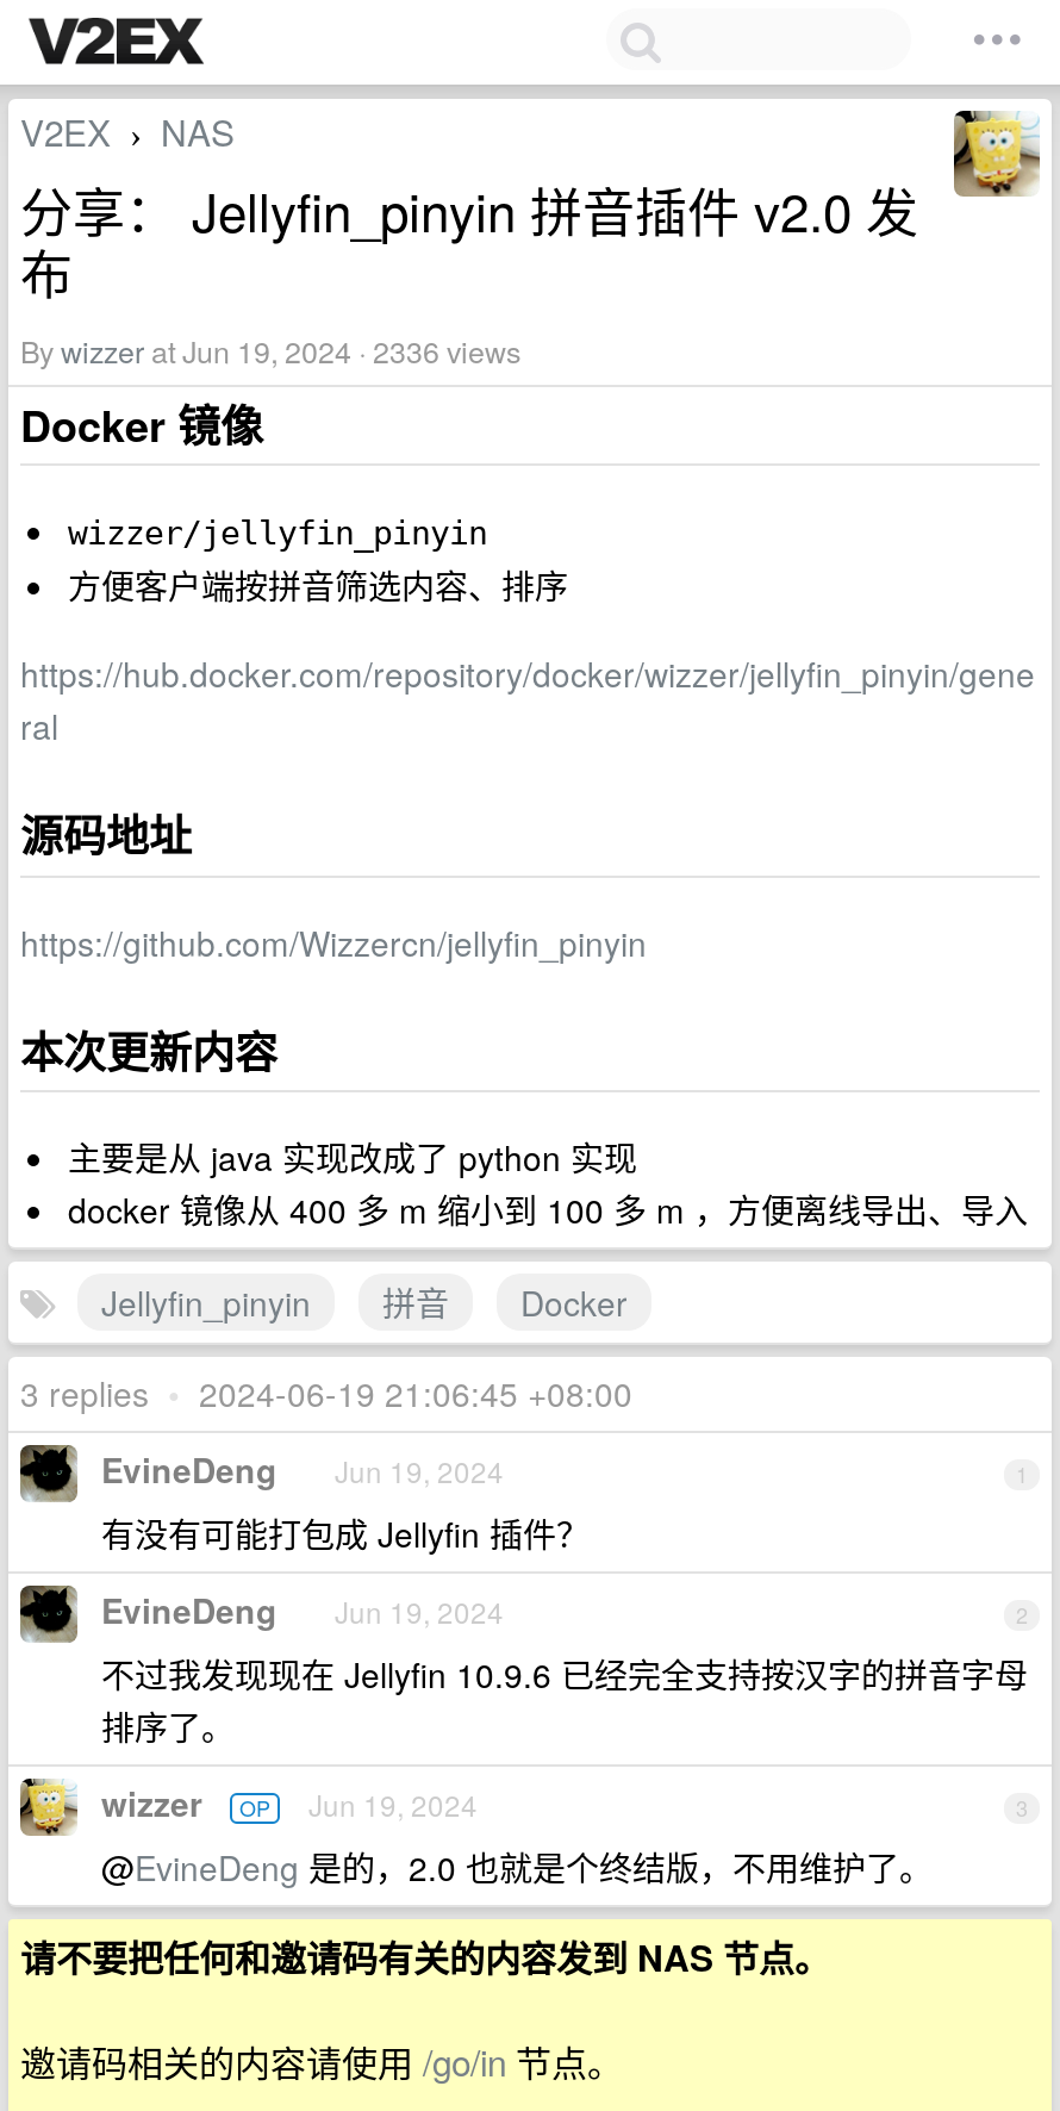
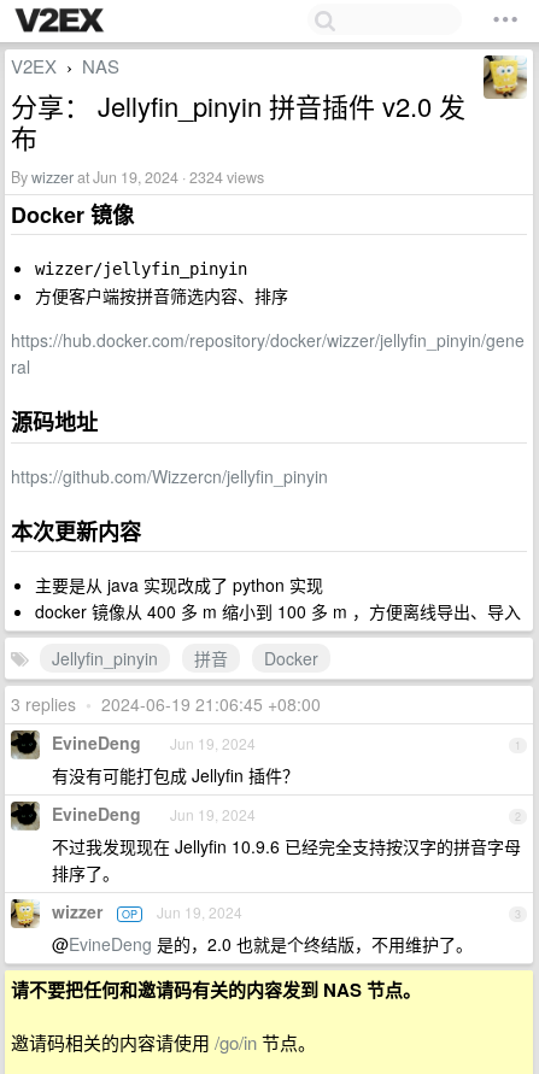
- Bywizzer at Jun 19, 2024 · 2336 views
+ Bywizzer at Jun 19, 2024 · 2324 views
